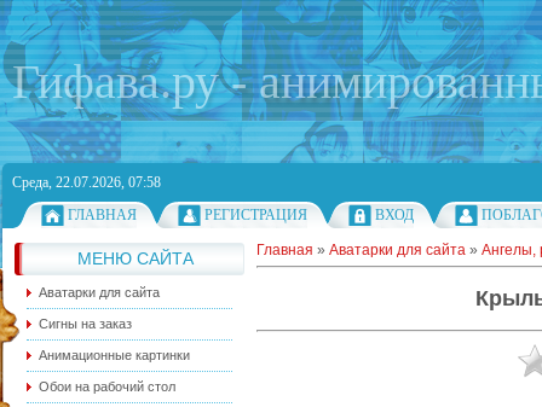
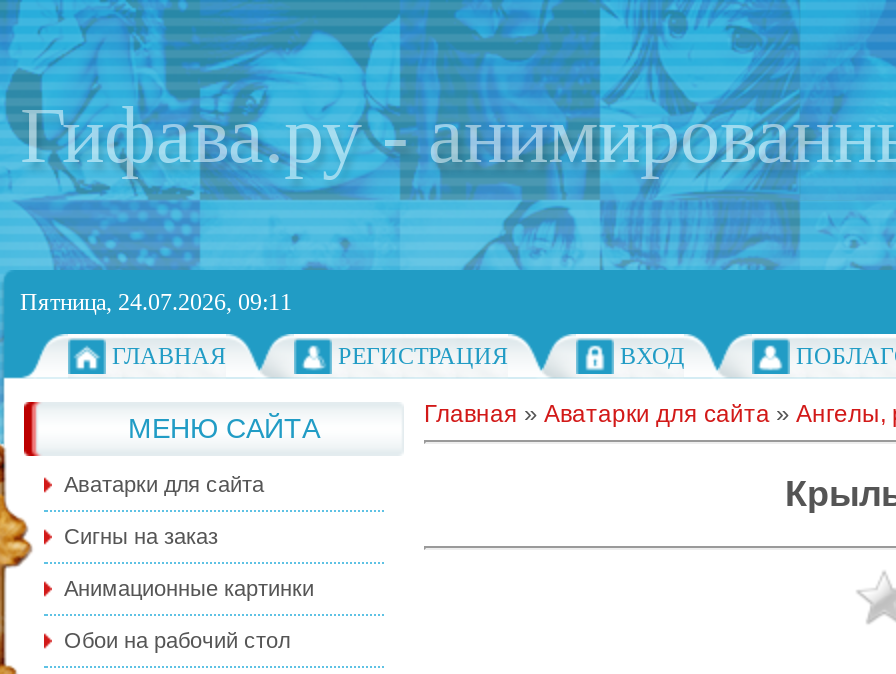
- Среда, 22.07.2026, 07:58
+ Пятница, 24.07.2026, 09:11
